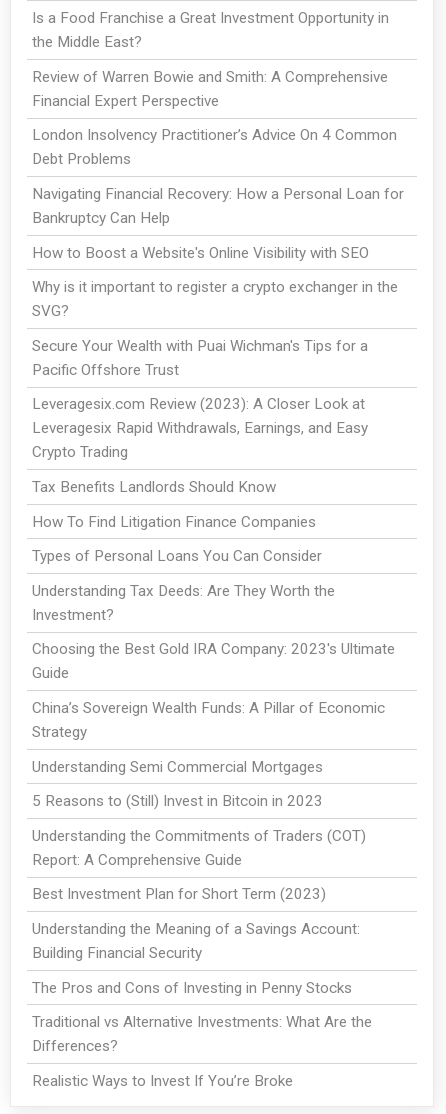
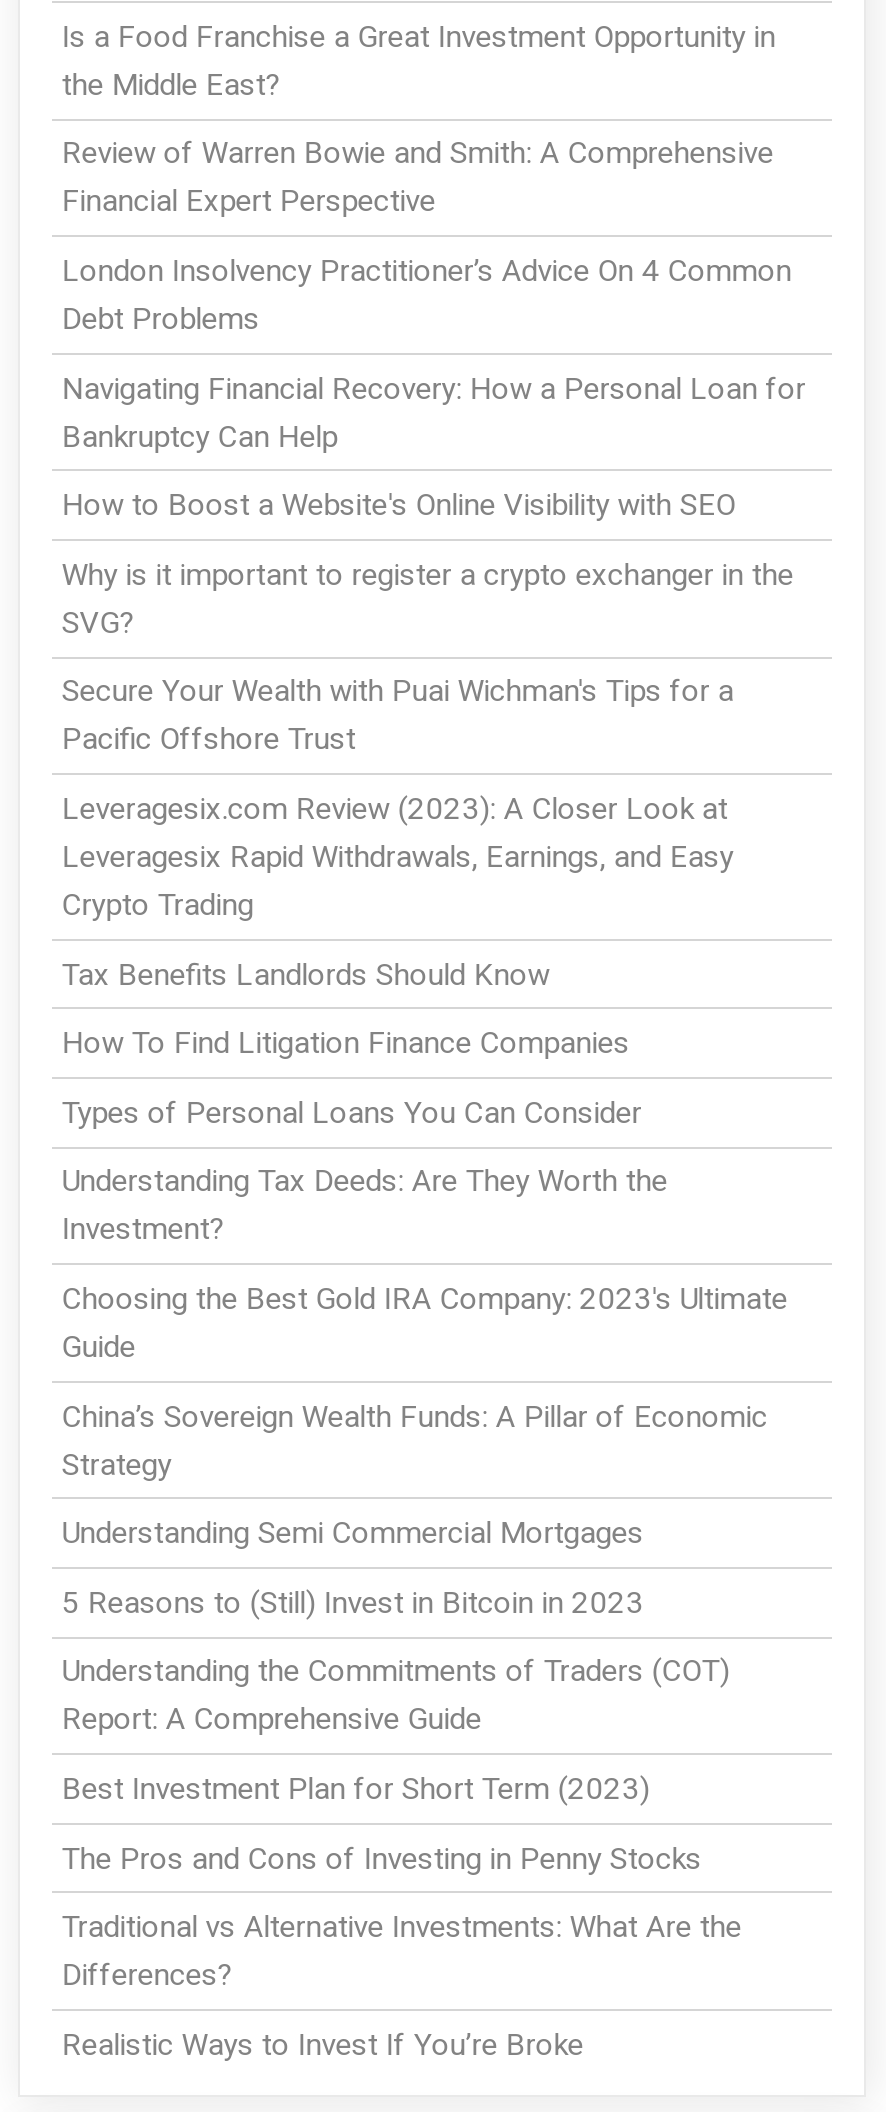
- Understanding the Meaning of a Savings Account:
- Building Financial Security
